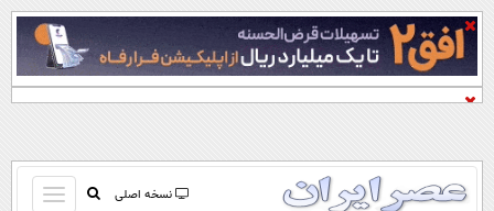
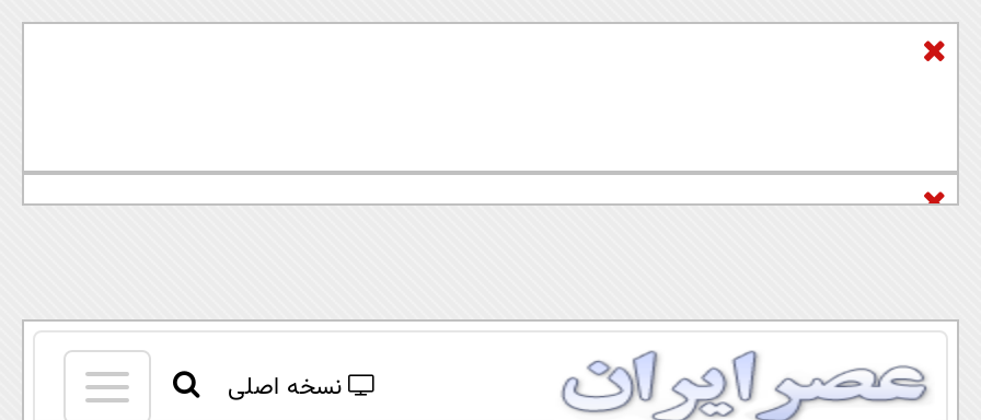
- [image]
